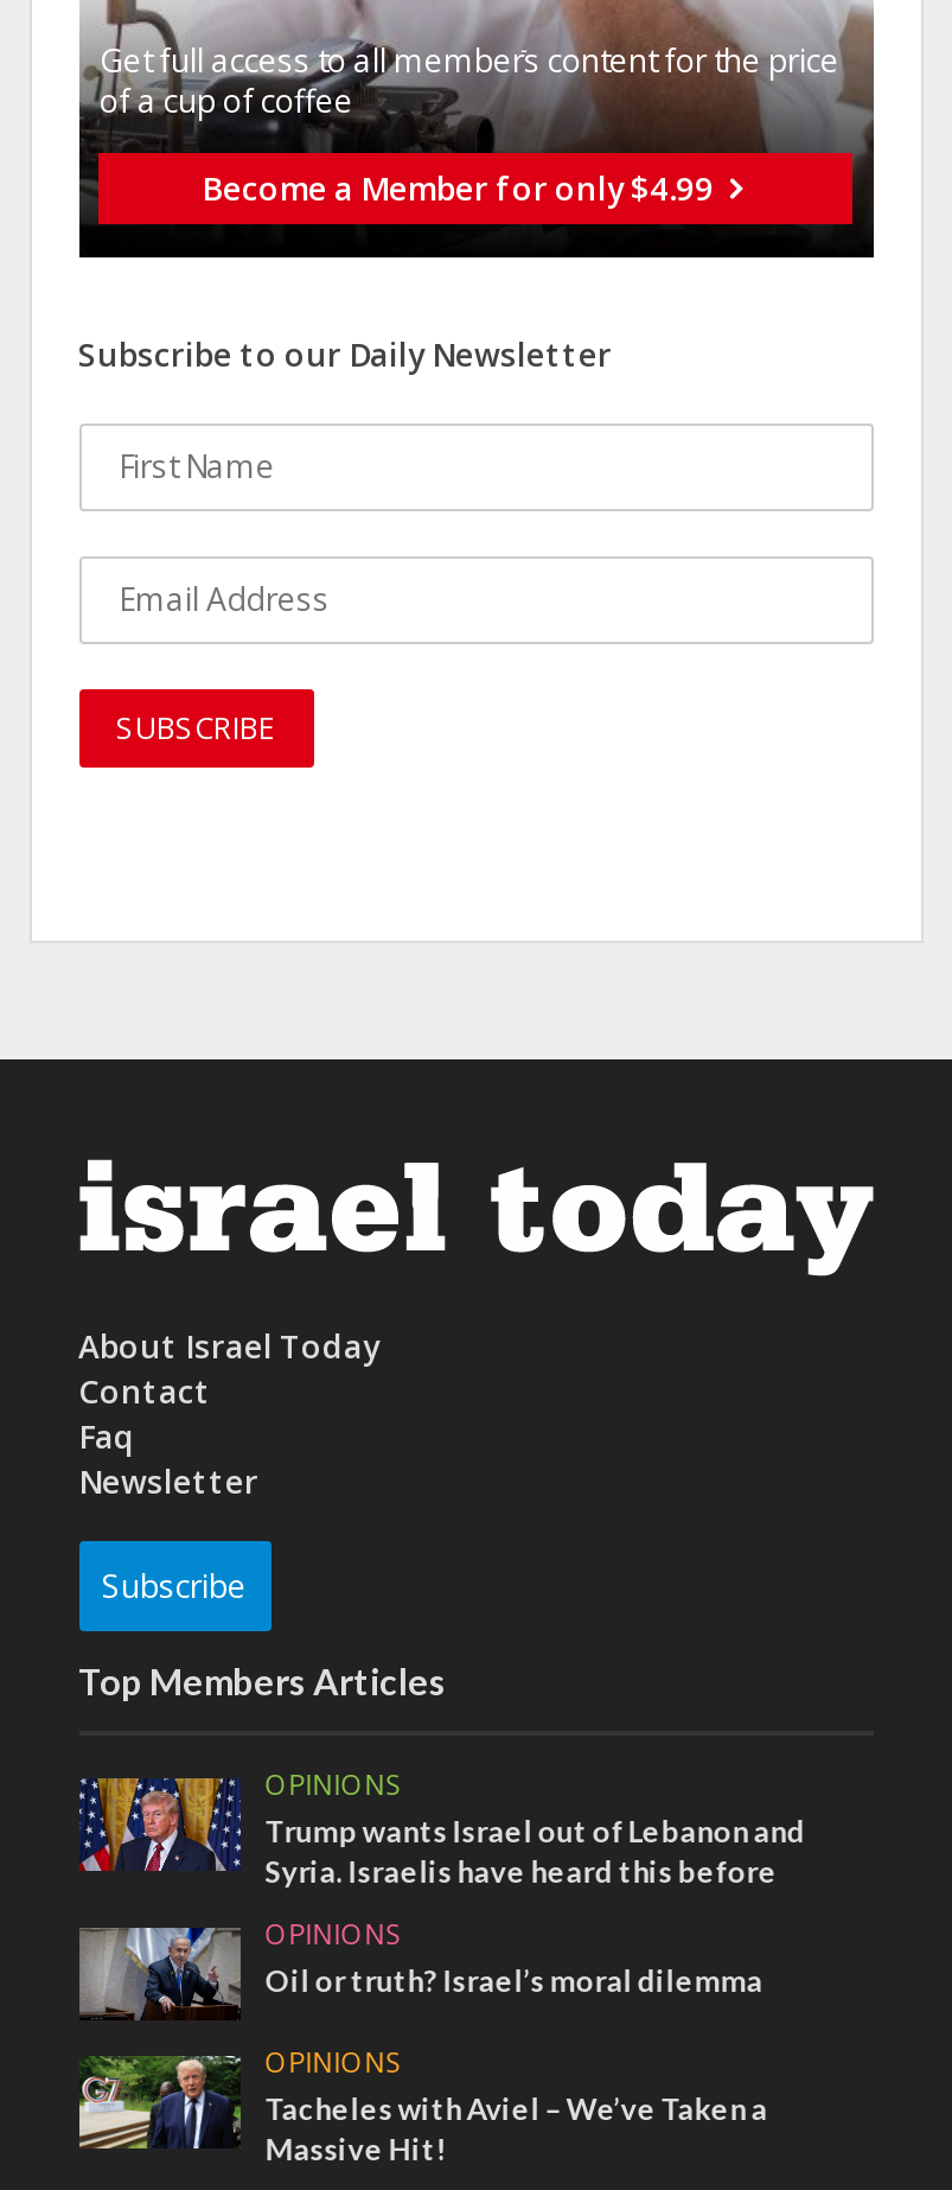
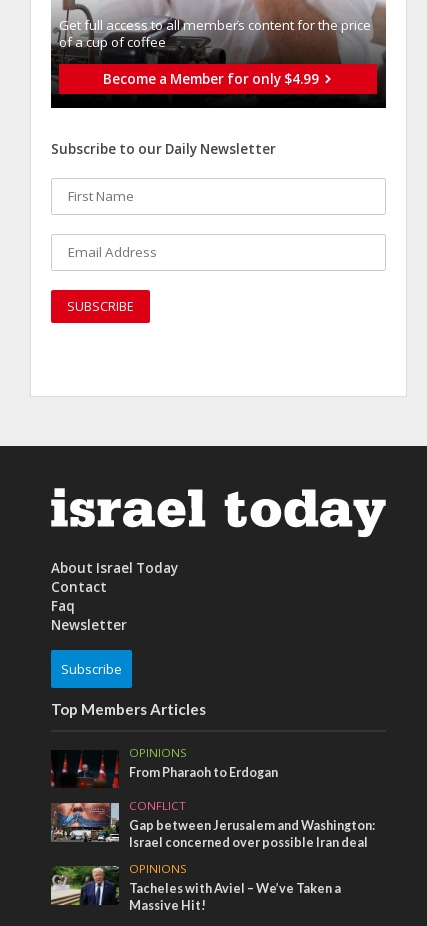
- [image]
- Trump wants Israel out of Lebanon and
- Syria. Israelis have heard this before
+ [image]
+ From Pharaoh to Erdogan

- [image]
- OPINIONS
- Oil or truth? Israel’s moral dilemma
+ [image]
+ CONFLICT
+ Gap between Jerusalem and Washington:
+ Israel concerned over possible Iran deal
